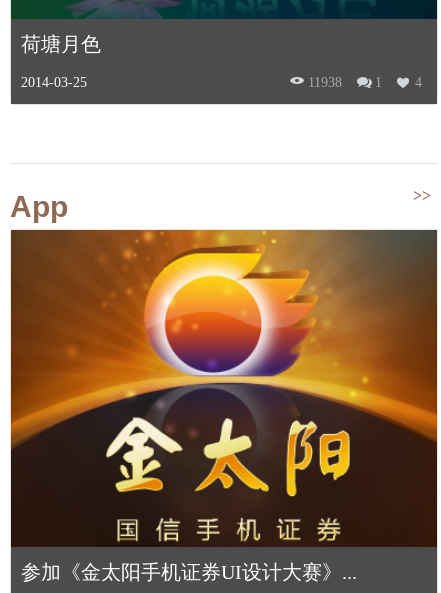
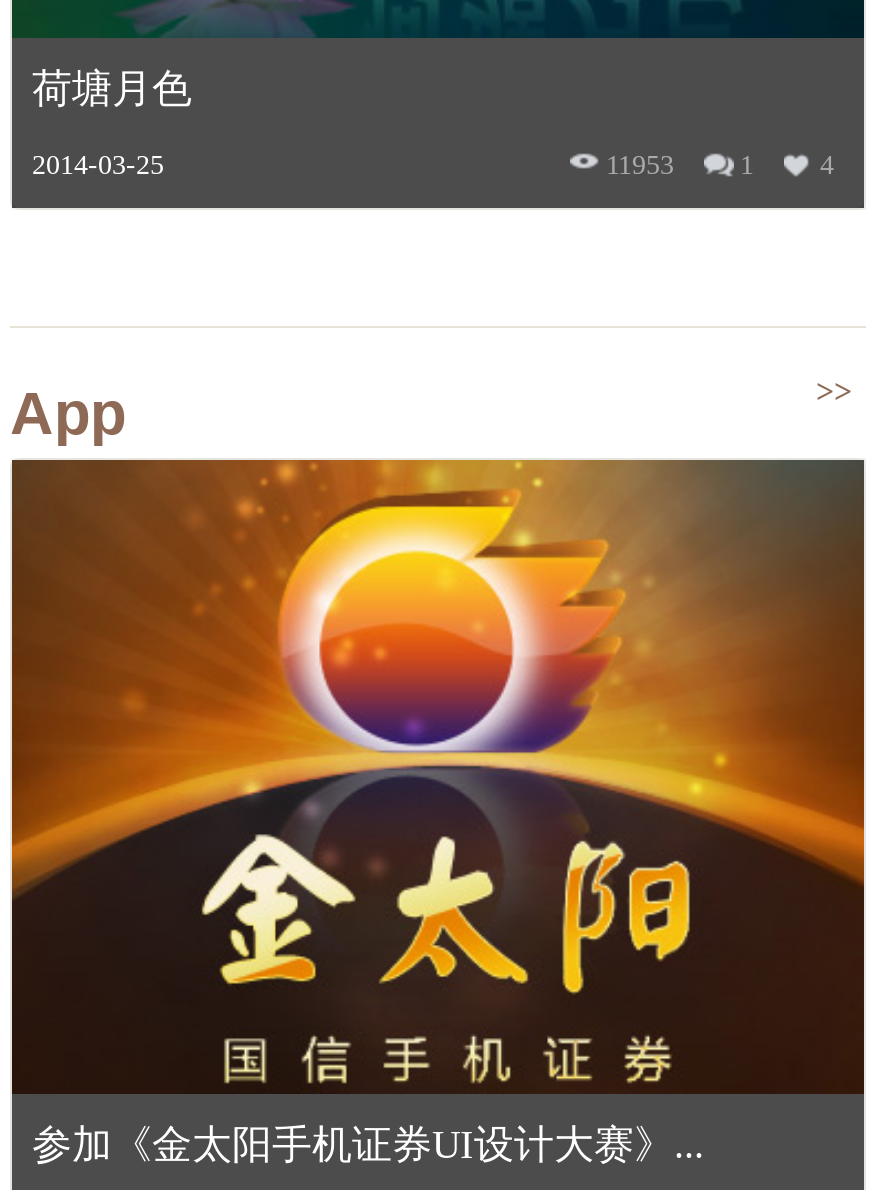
- 11938
+ 11953
